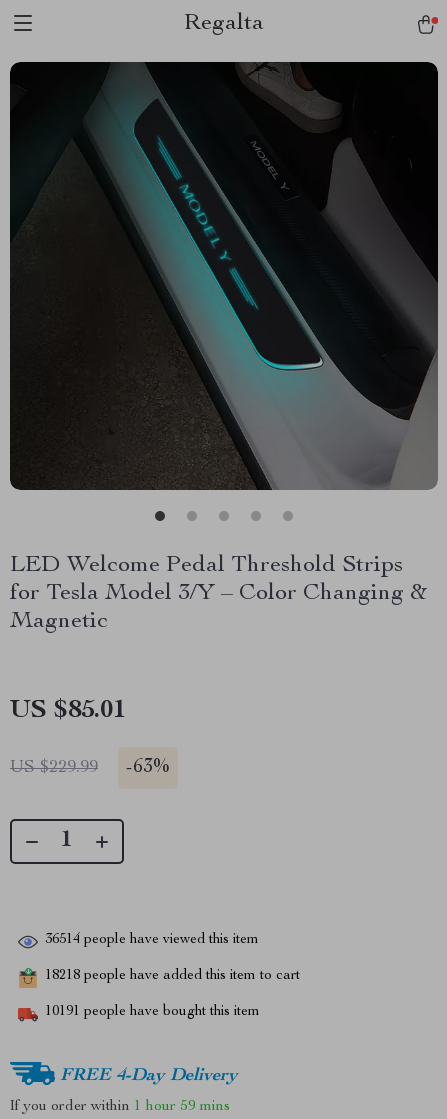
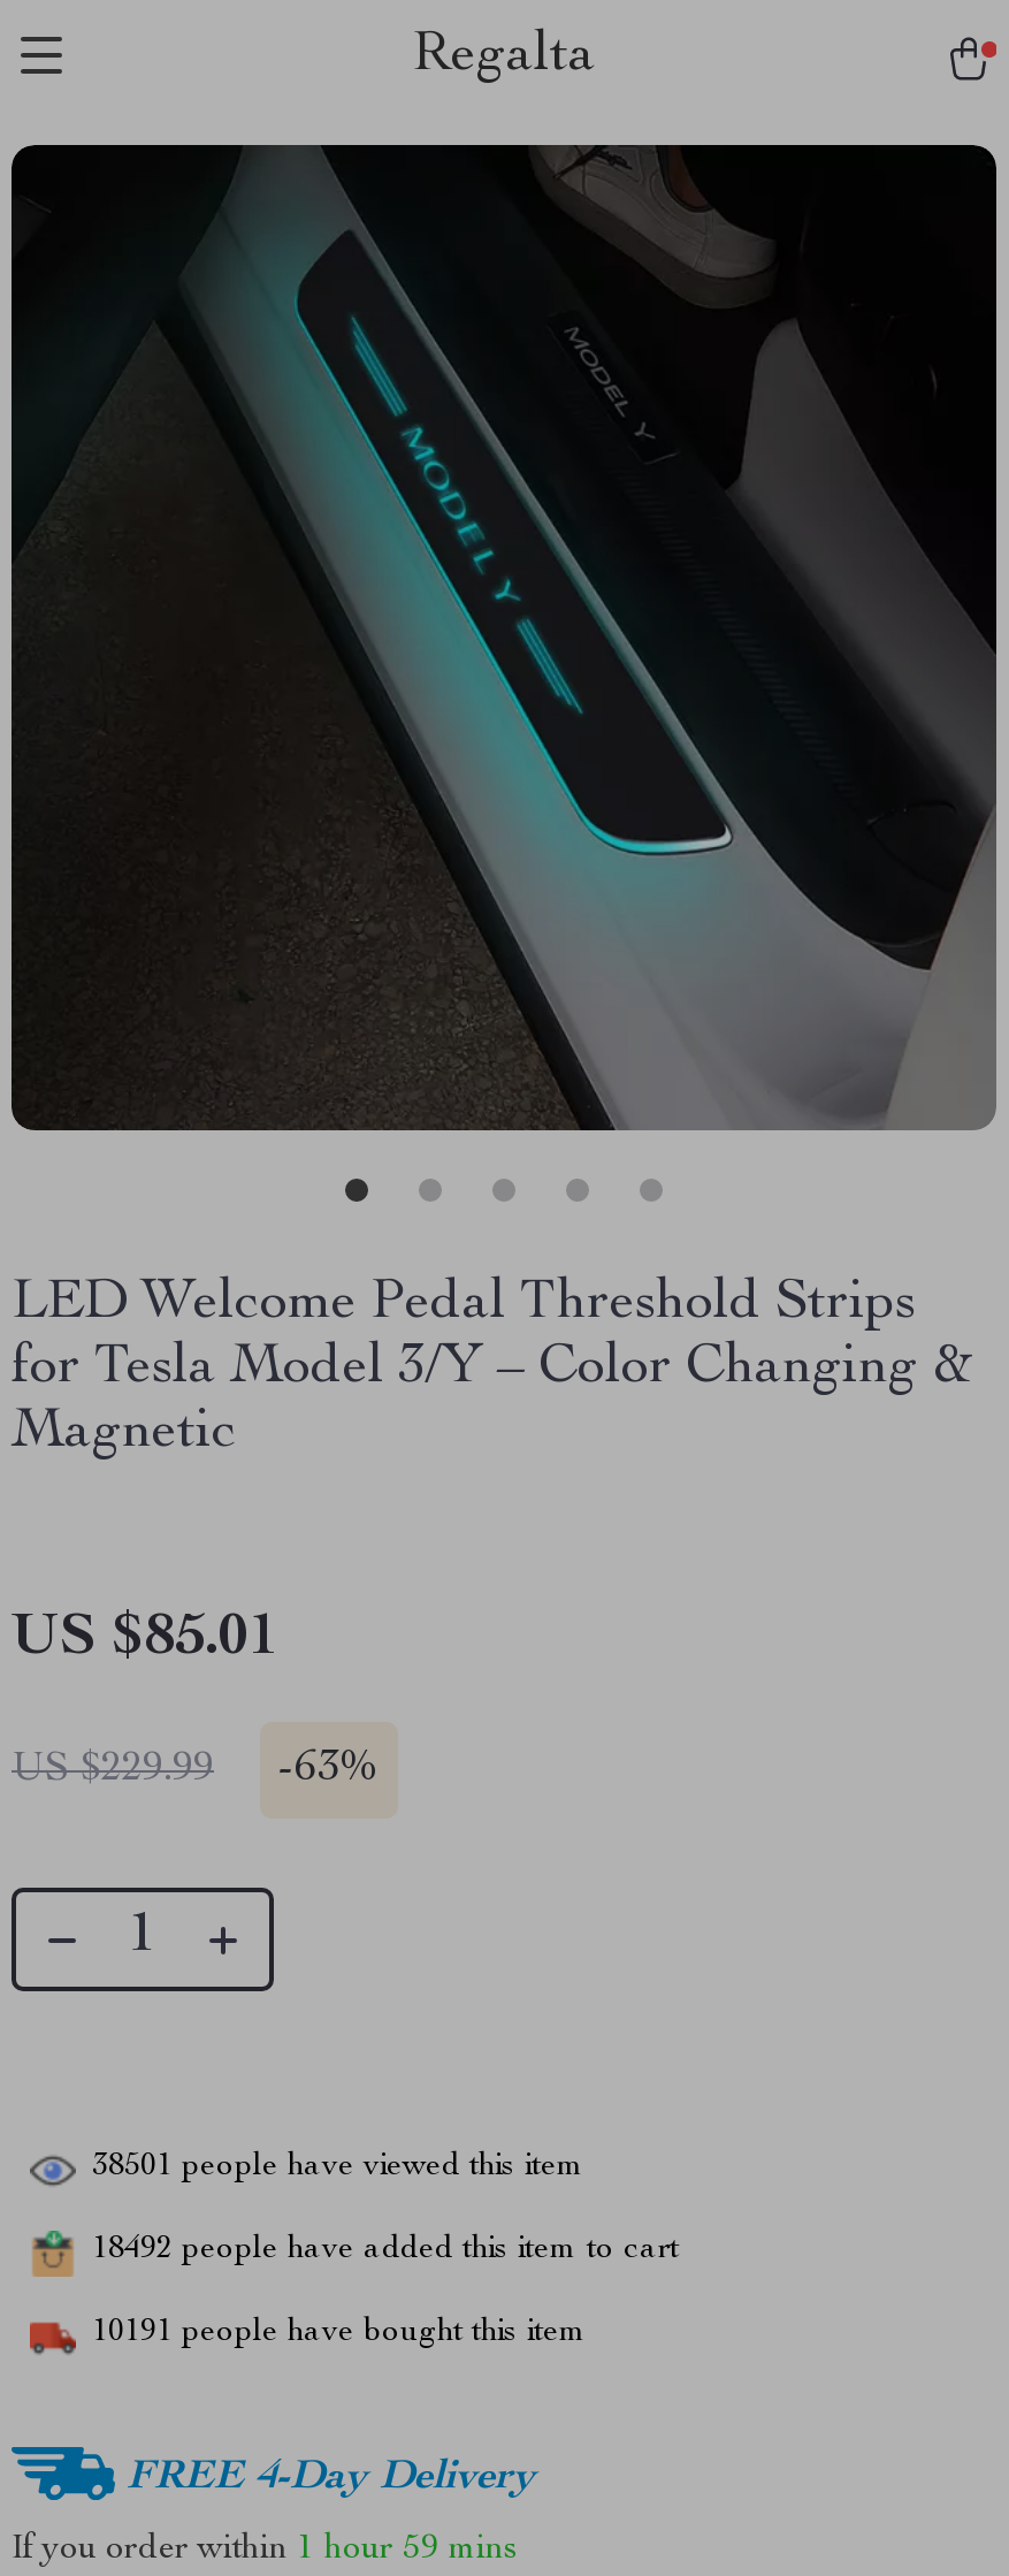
- 36514 people have viewed this item
+ 38501 people have viewed this item

- 18218 people have added this item to cart
+ 18492 people have added this item to cart
